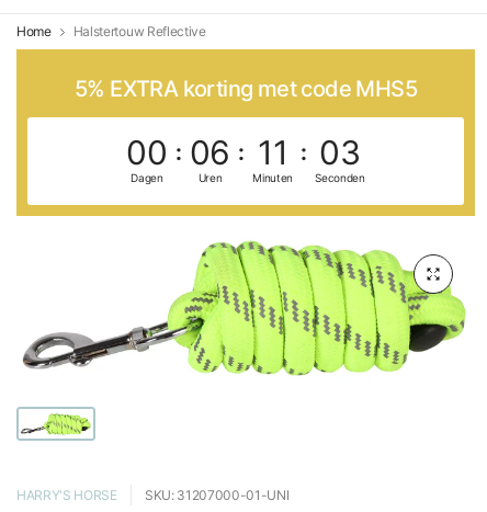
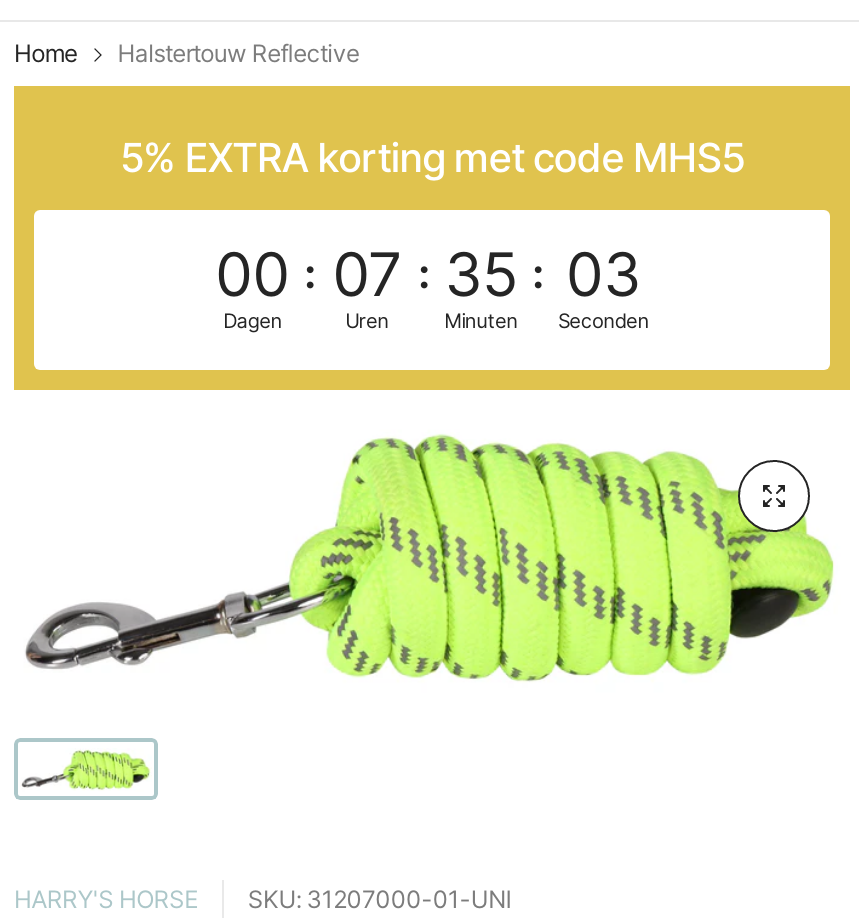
- 06
+ 07

- 11
+ 35
